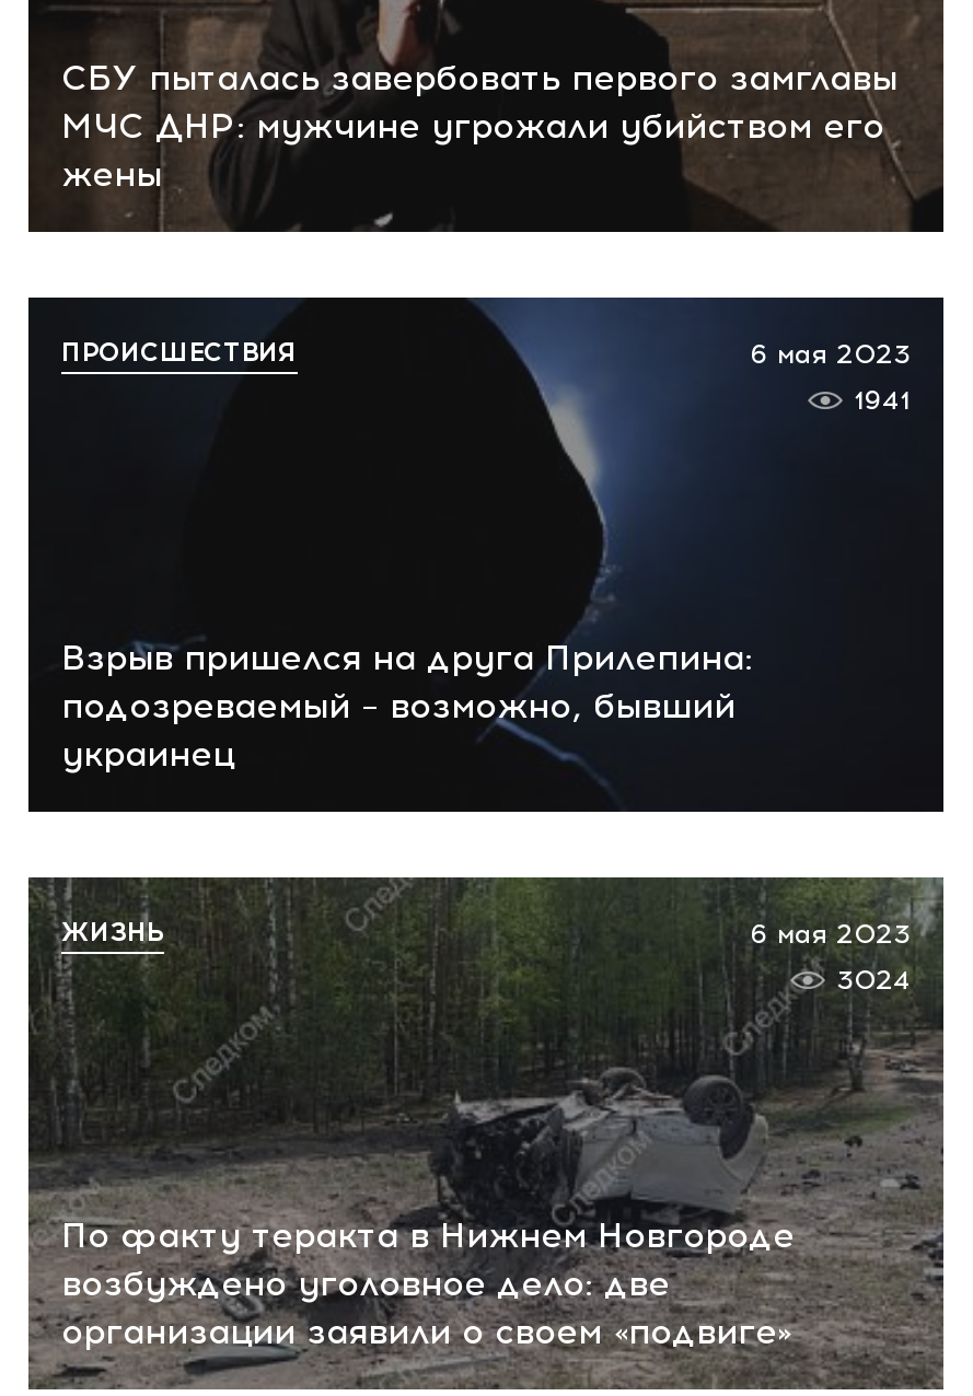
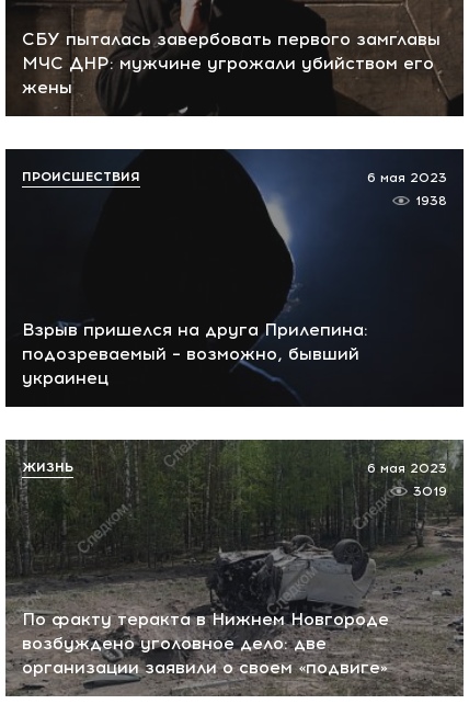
- 1941
+ 1938

- 3024
+ 3019
